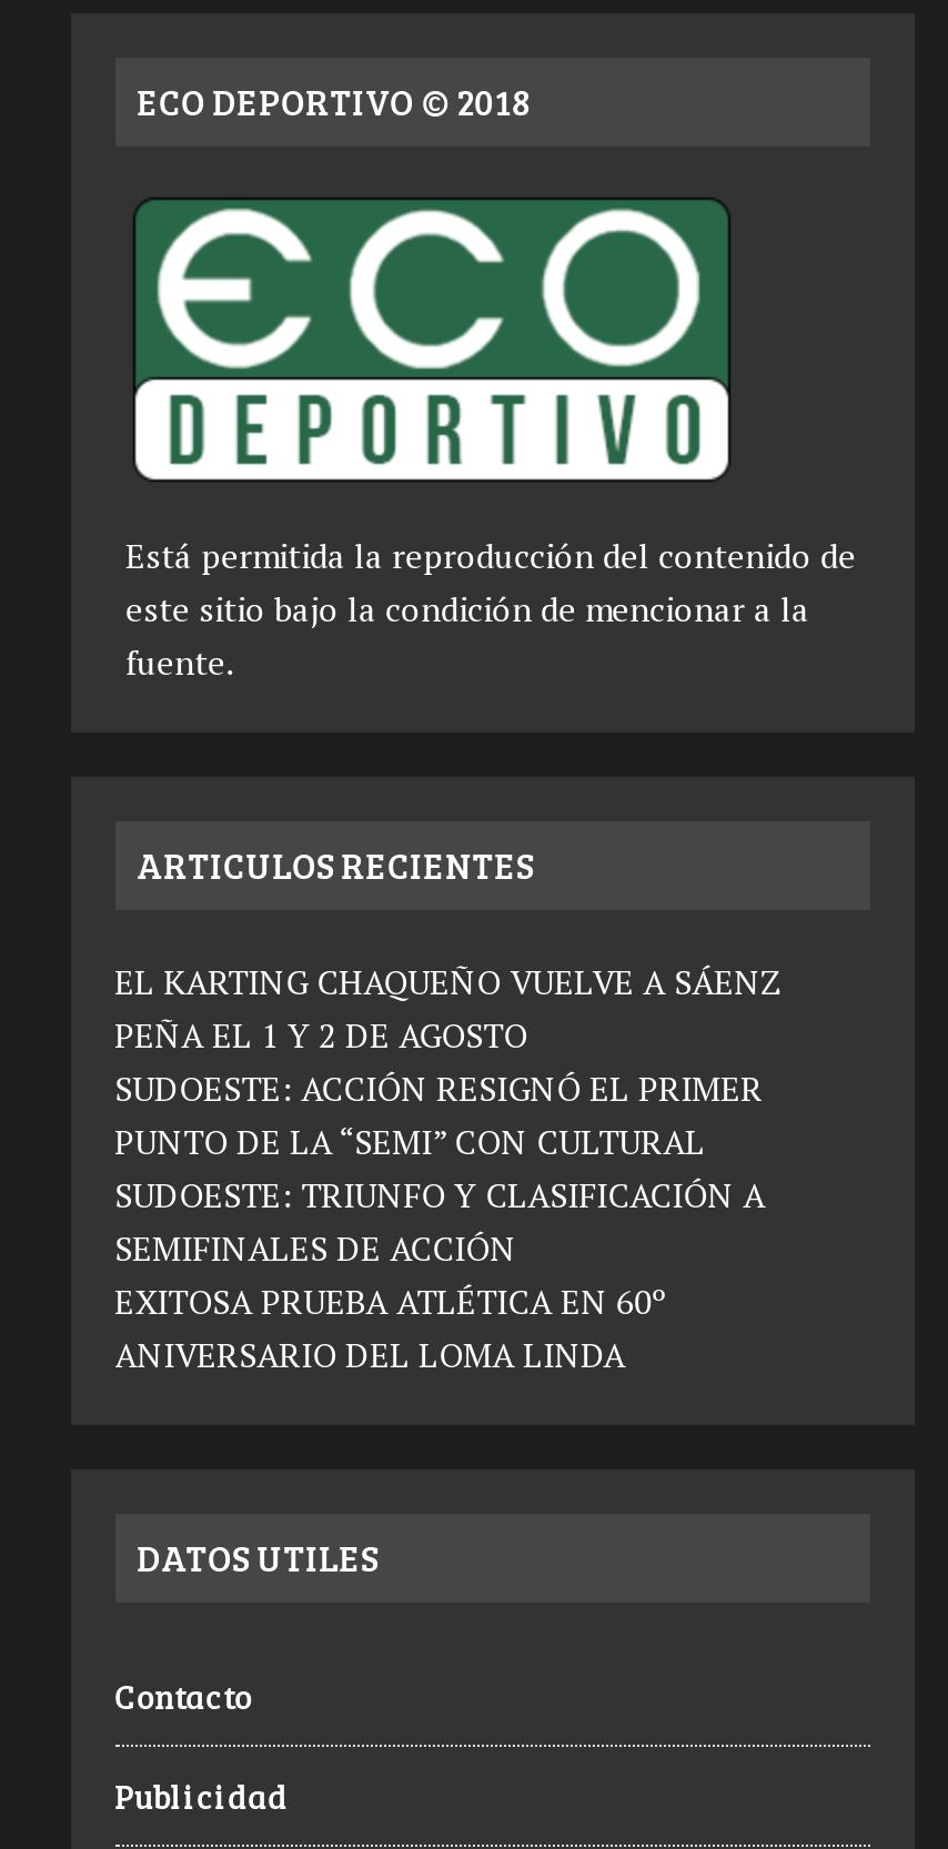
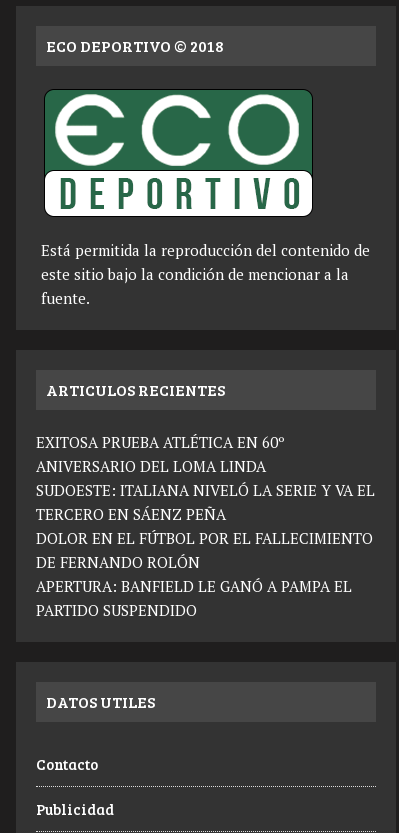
- EL KARTING CHAQUEÑO VUELVE A SÁENZ
- PEÑA EL 1 Y 2 DE AGOSTO
- SUDOESTE: ACCIÓN RESIGNÓ EL PRIMER
- PUNTO DE LA “SEMI” CON CULTURAL
- SUDOESTE: TRIUNFO Y CLASIFICACIÓN A
- SEMIFINALES DE ACCIÓN

moved up: EXITOSA PRUEBA ATLÉTICA EN 60º | ANIVERSARIO DEL LOMA LINDA

+ SUDOESTE: ITALIANA NIVELÓ LA SERIE Y VA EL
+ TERCERO EN SÁENZ PEÑA
+ DOLOR EN EL FÚTBOL POR EL FALLECIMIENTO
+ DE FERNANDO ROLÓN
+ APERTURA: BANFIELD LE GANÓ A PAMPA EL
+ PARTIDO SUSPENDIDO
